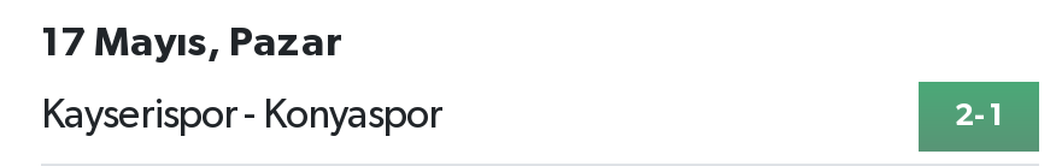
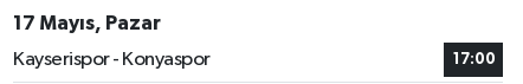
- 2-1
+ 17:00
